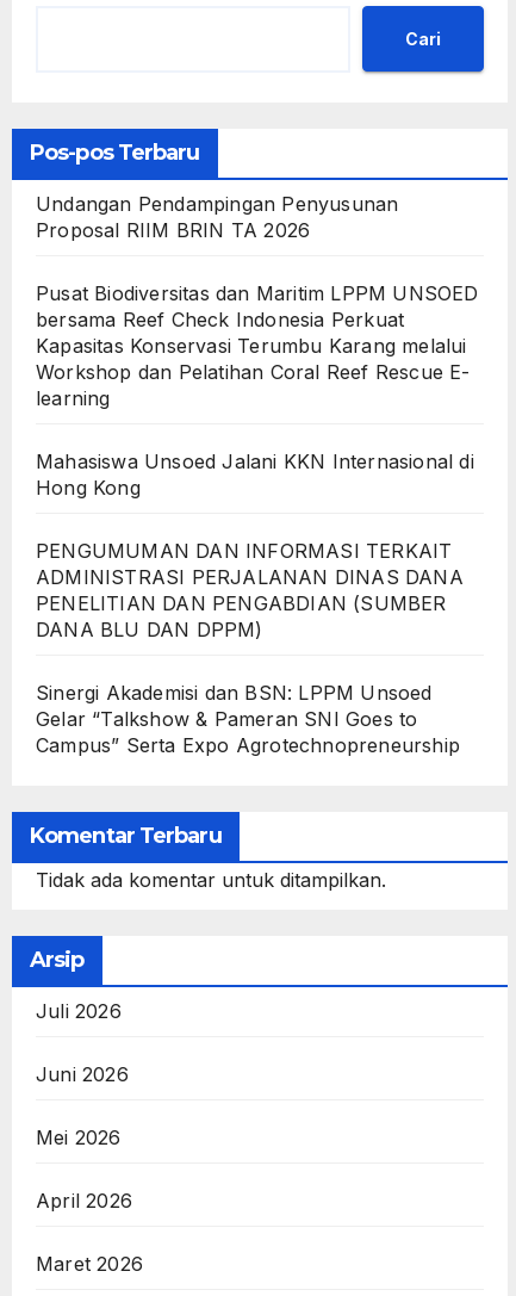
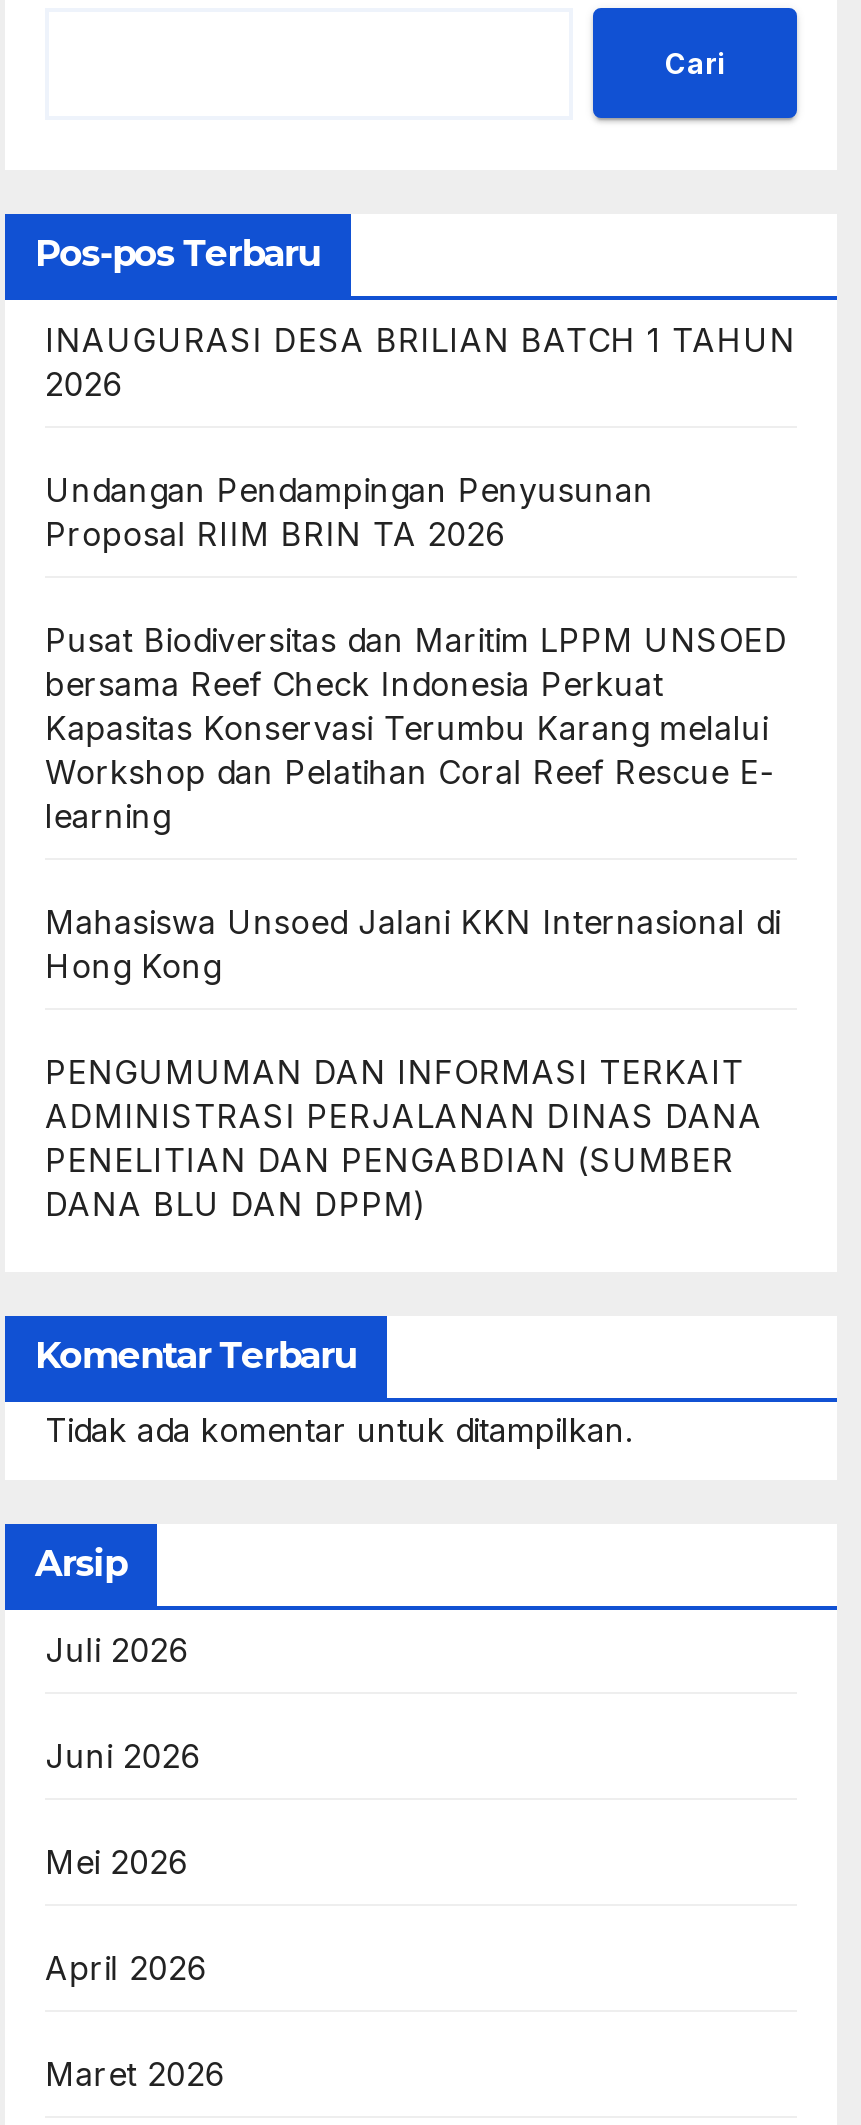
+ INAUGURASI DESA BRILIAN BATCH 1 TAHUN
+ 2026

moved down: Undangan Pendampingan Penyusunan | Proposal RIIM BRIN TA 2026 | Pusat Biodiversitas dan Maritim LPPM UNSOED | ... | PENELITIAN DAN PENGABDIAN (SUMBER | DANA BLU DAN DPPM)

- Sinergi Akademisi dan BSN: LPPM Unsoed
- Gelar “Talkshow & Pameran SNI Goes to
- Campus” Serta Expo Agrotechnopreneurship
